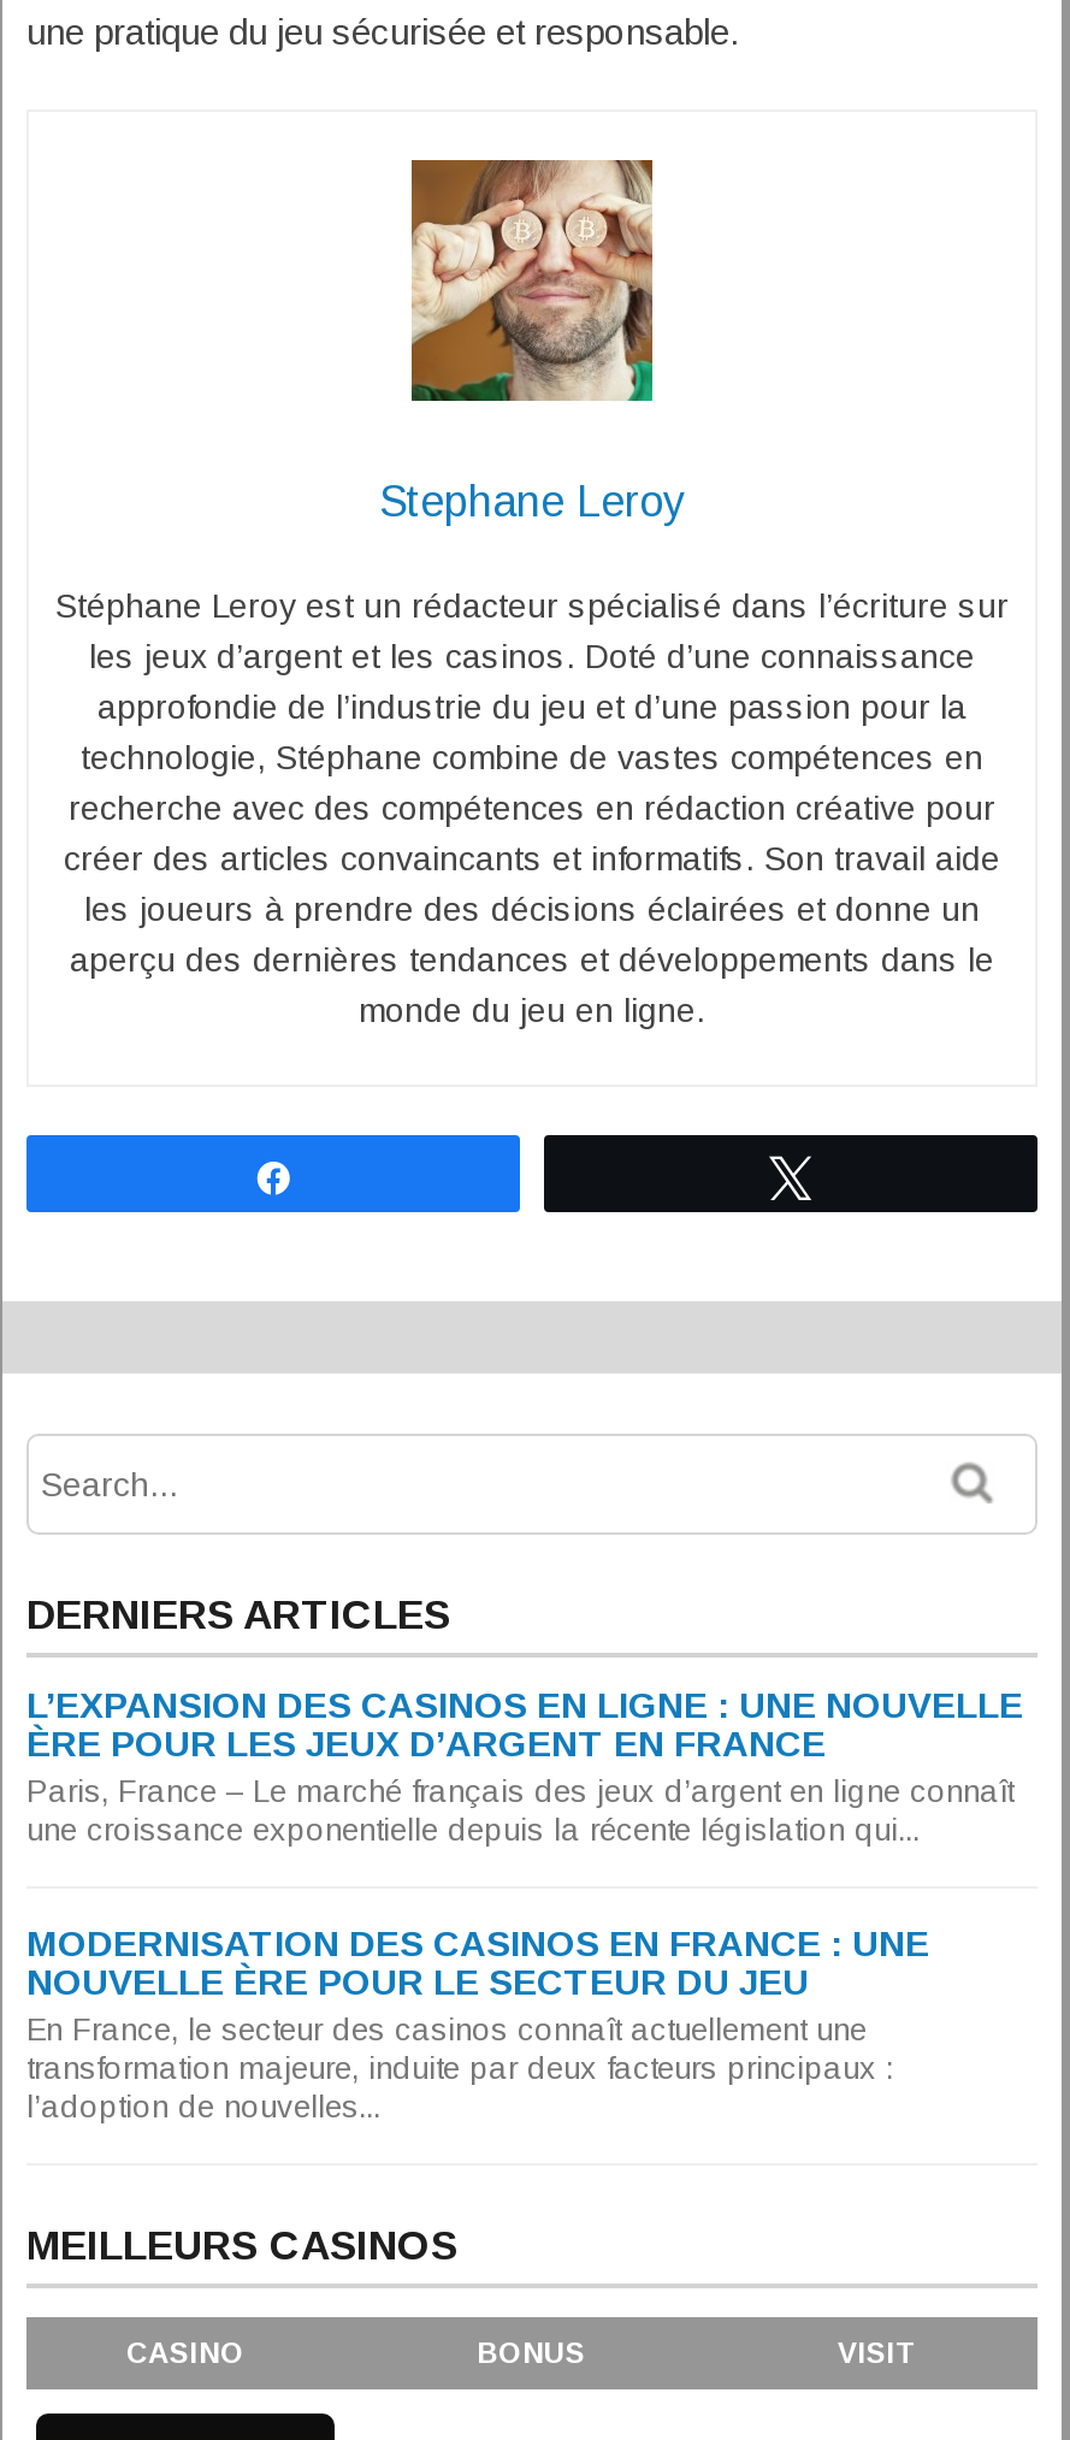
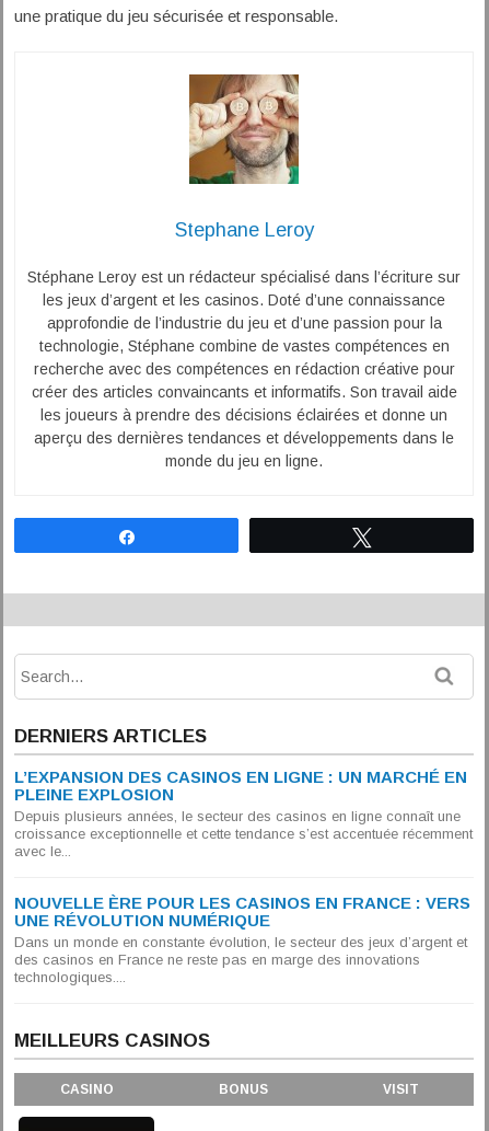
- L’EXPANSION DES CASINOS EN LIGNE : UNE NOUVELLE
- ÈRE POUR LES JEUX D’ARGENT EN FRANCE
- Paris, France – Le marché français des jeux d’argent en ligne connaît
- une croissance exponentielle depuis la récente législation qui...
+ L’EXPANSION DES CASINOS EN LIGNE : UN MARCHÉ EN
+ PLEINE EXPLOSION
+ Depuis plusieurs années, le secteur des casinos en ligne connaît une
+ croissance exceptionnelle et cette tendance s’est accentuée récemment
+ avec le...

- MODERNISATION DES CASINOS EN FRANCE : UNE
- NOUVELLE ÈRE POUR LE SECTEUR DU JEU
- En France, le secteur des casinos connaît actuellement une
- transformation majeure, induite par deux facteurs principaux :
- l’adoption de nouvelles...
+ NOUVELLE ÈRE POUR LES CASINOS EN FRANCE : VERS
+ UNE RÉVOLUTION NUMÉRIQUE
+ Dans un monde en constante évolution, le secteur des jeux d’argent et
+ des casinos en France ne reste pas en marge des innovations
+ technologiques....
